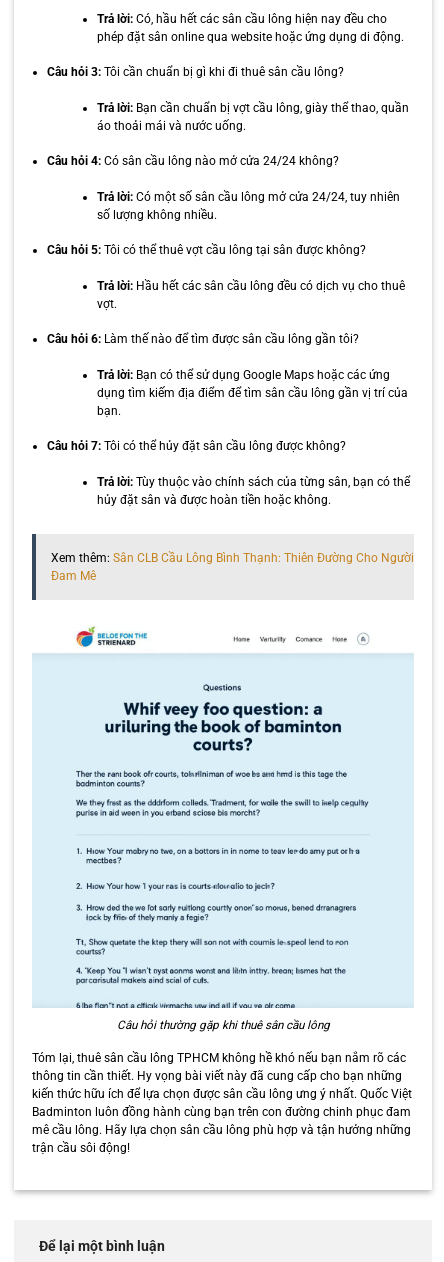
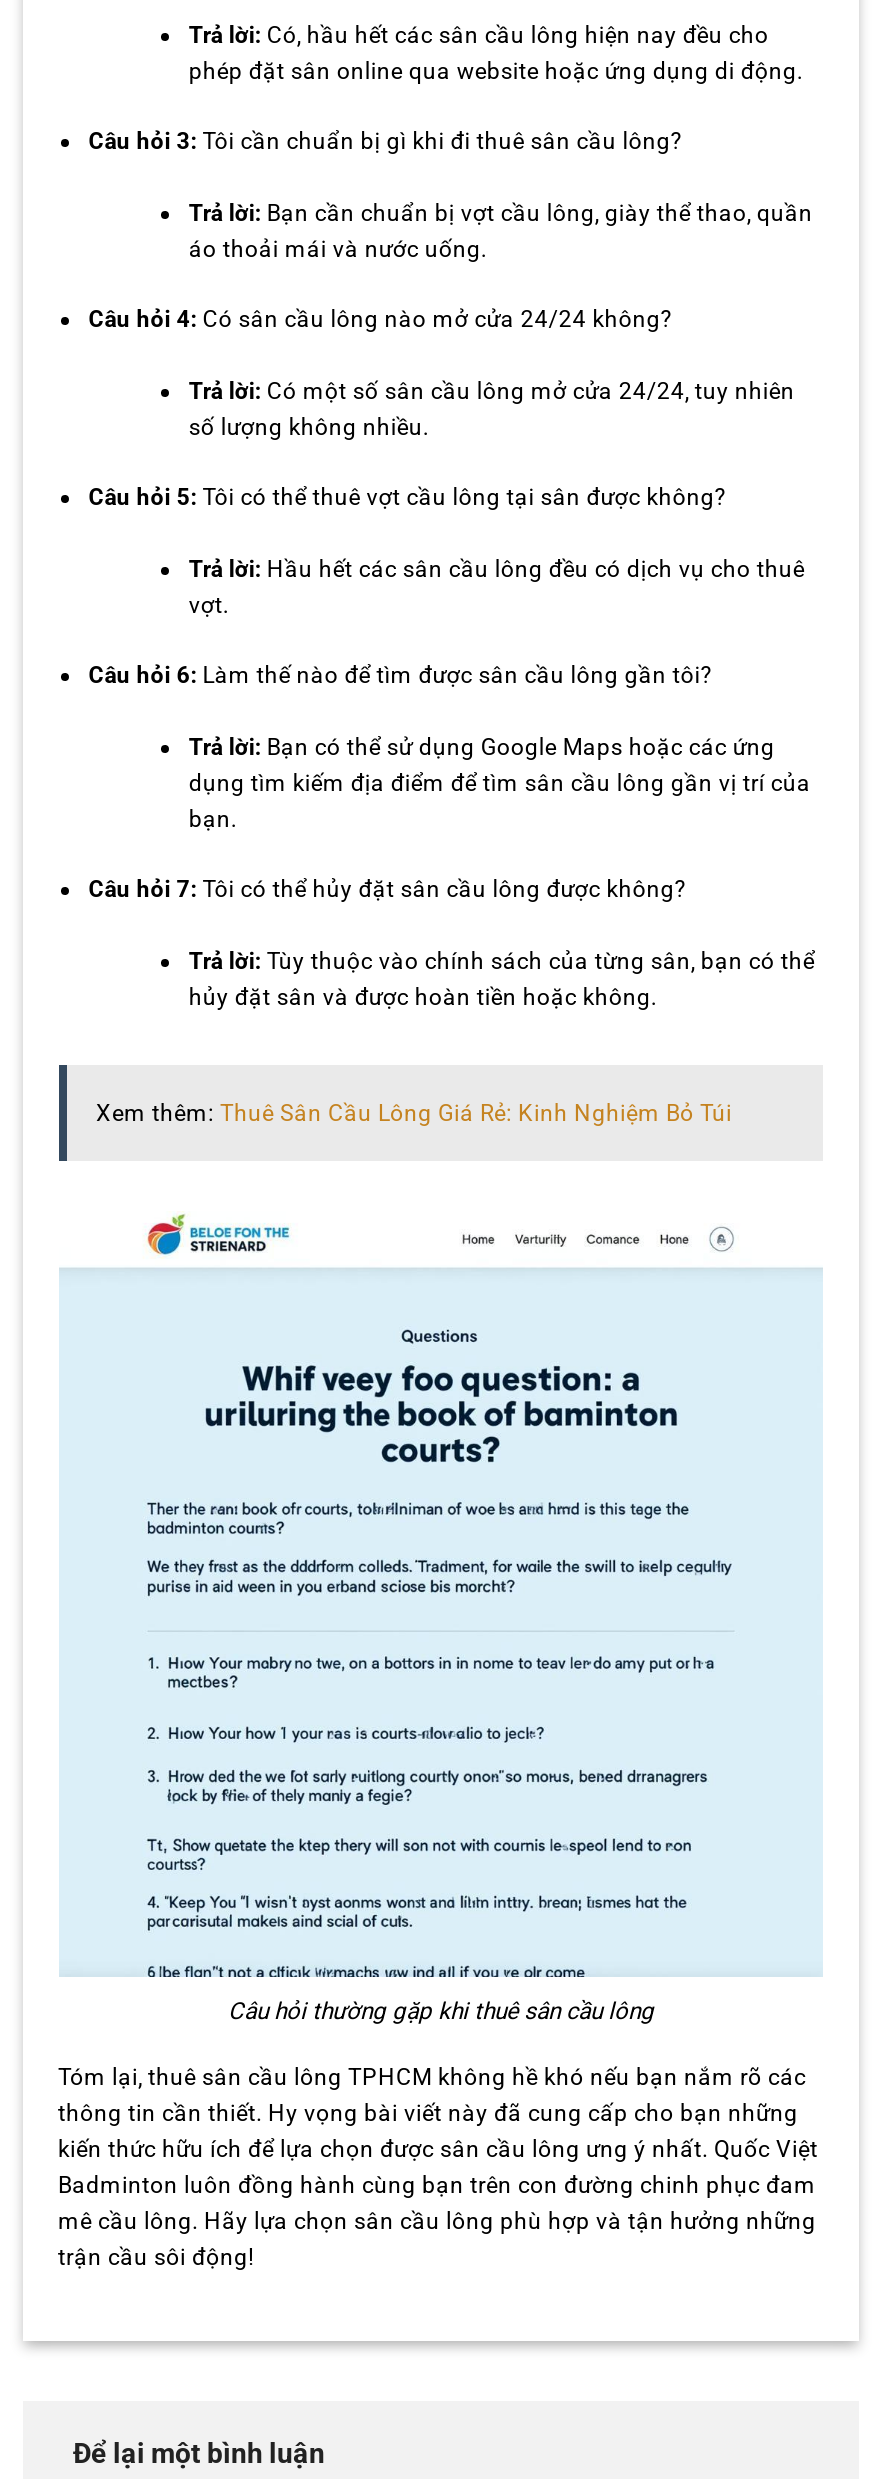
- Xem thêm: Sân CLB Cầu Lông Bình Thạnh: Thiên Đường Cho Người
- Đam Mê
+ Xem thêm: Thuê Sân Cầu Lông Giá Rẻ: Kinh Nghiệm Bỏ Túi
